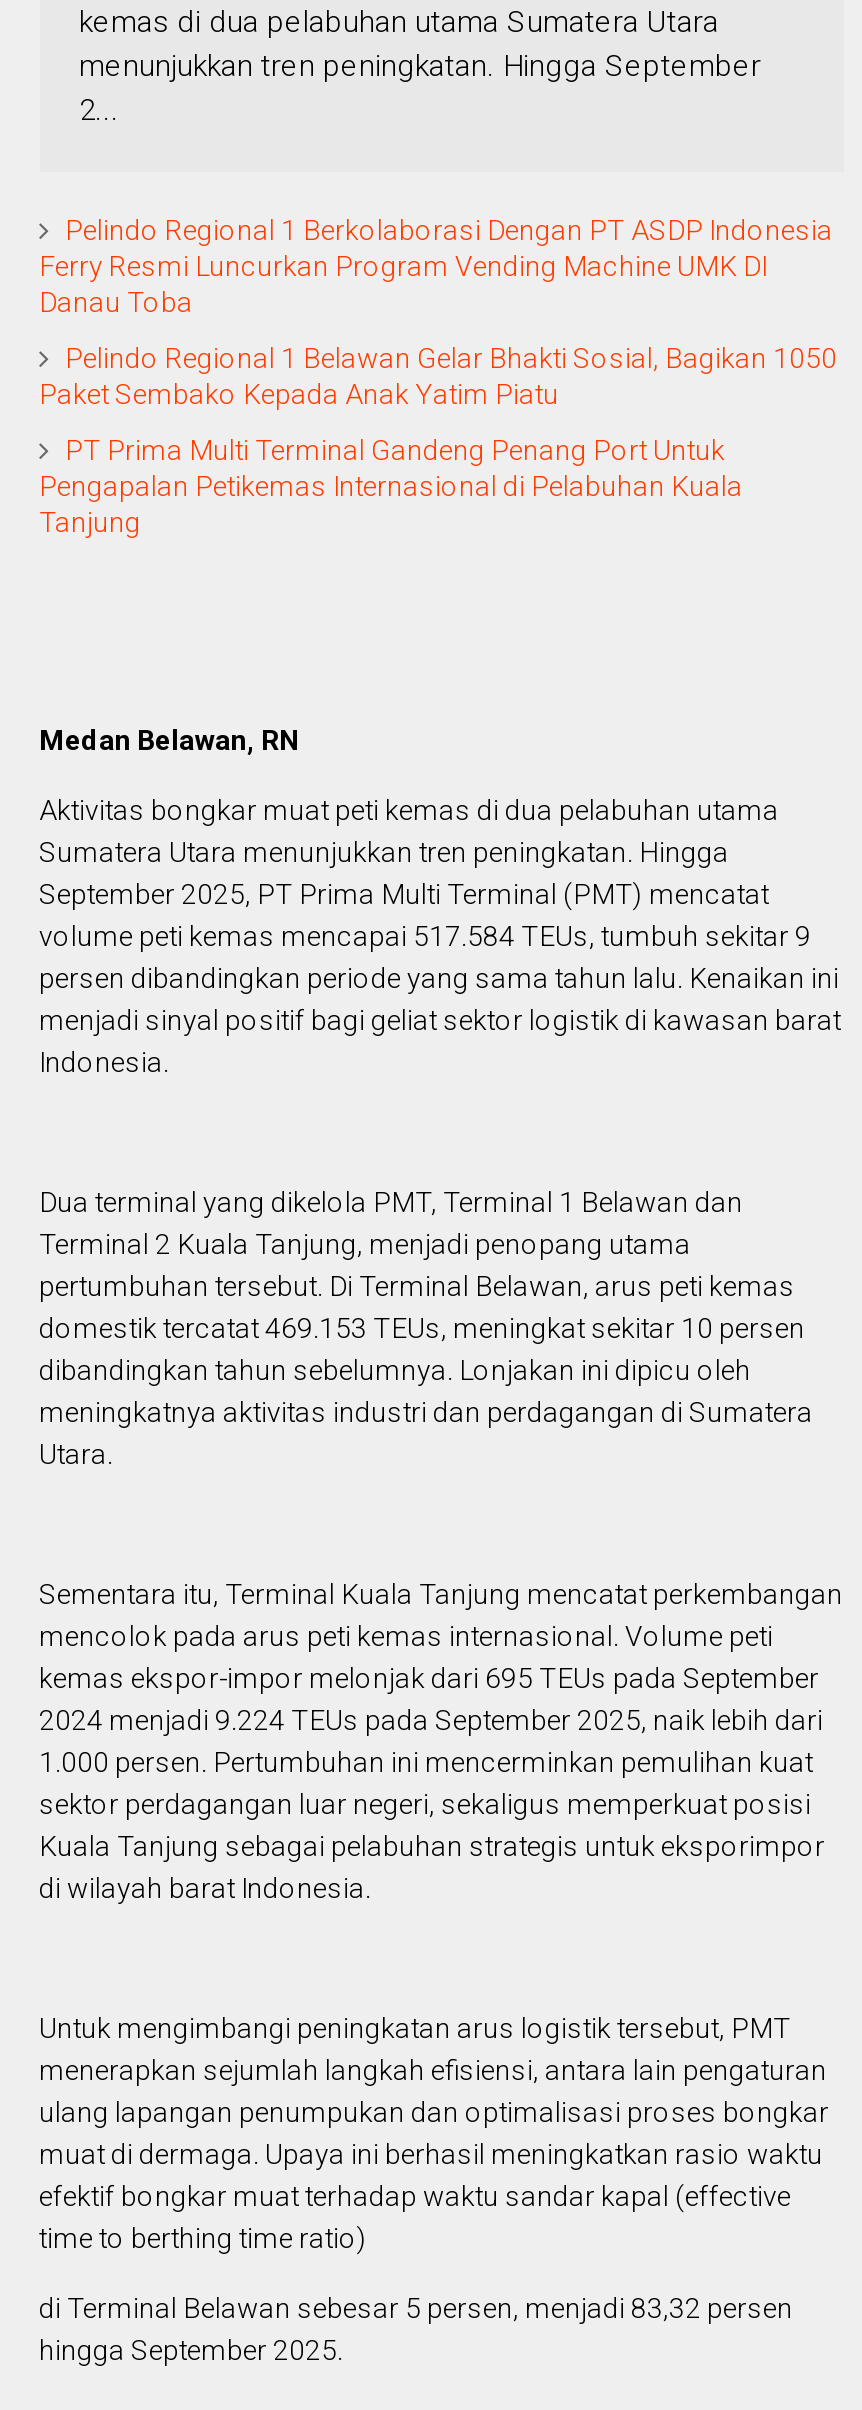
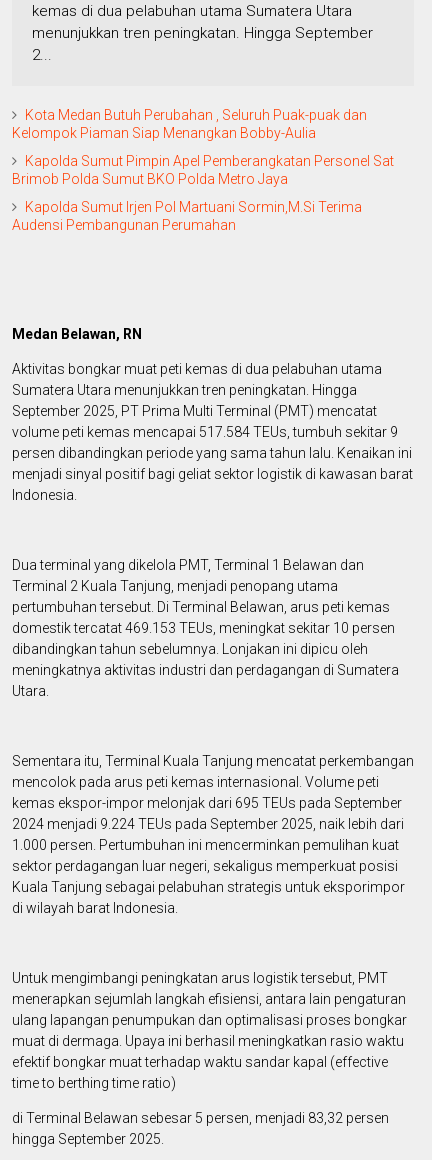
- Pelindo Regional 1 Berkolaborasi Dengan PT ASDP Indonesia
- Ferry Resmi Luncurkan Program Vending Machine UMK DI
- Danau Toba
+ Kota Medan Butuh Perubahan , Seluruh Puak-puak dan
+ Kelompok Piaman Siap Menangkan Bobby-Aulia

- Pelindo Regional 1 Belawan Gelar Bhakti Sosial, Bagikan 1050
- Paket Sembako Kepada Anak Yatim Piatu
+ Kapolda Sumut Pimpin Apel Pemberangkatan Personel Sat
+ Brimob Polda Sumut BKO Polda Metro Jaya

- PT Prima Multi Terminal Gandeng Penang Port Untuk
- Pengapalan Petikemas Internasional di Pelabuhan Kuala
- Tanjung
+ Kapolda Sumut Irjen Pol Martuani Sormin,M.Si Terima
+ Audensi Pembangunan Perumahan
